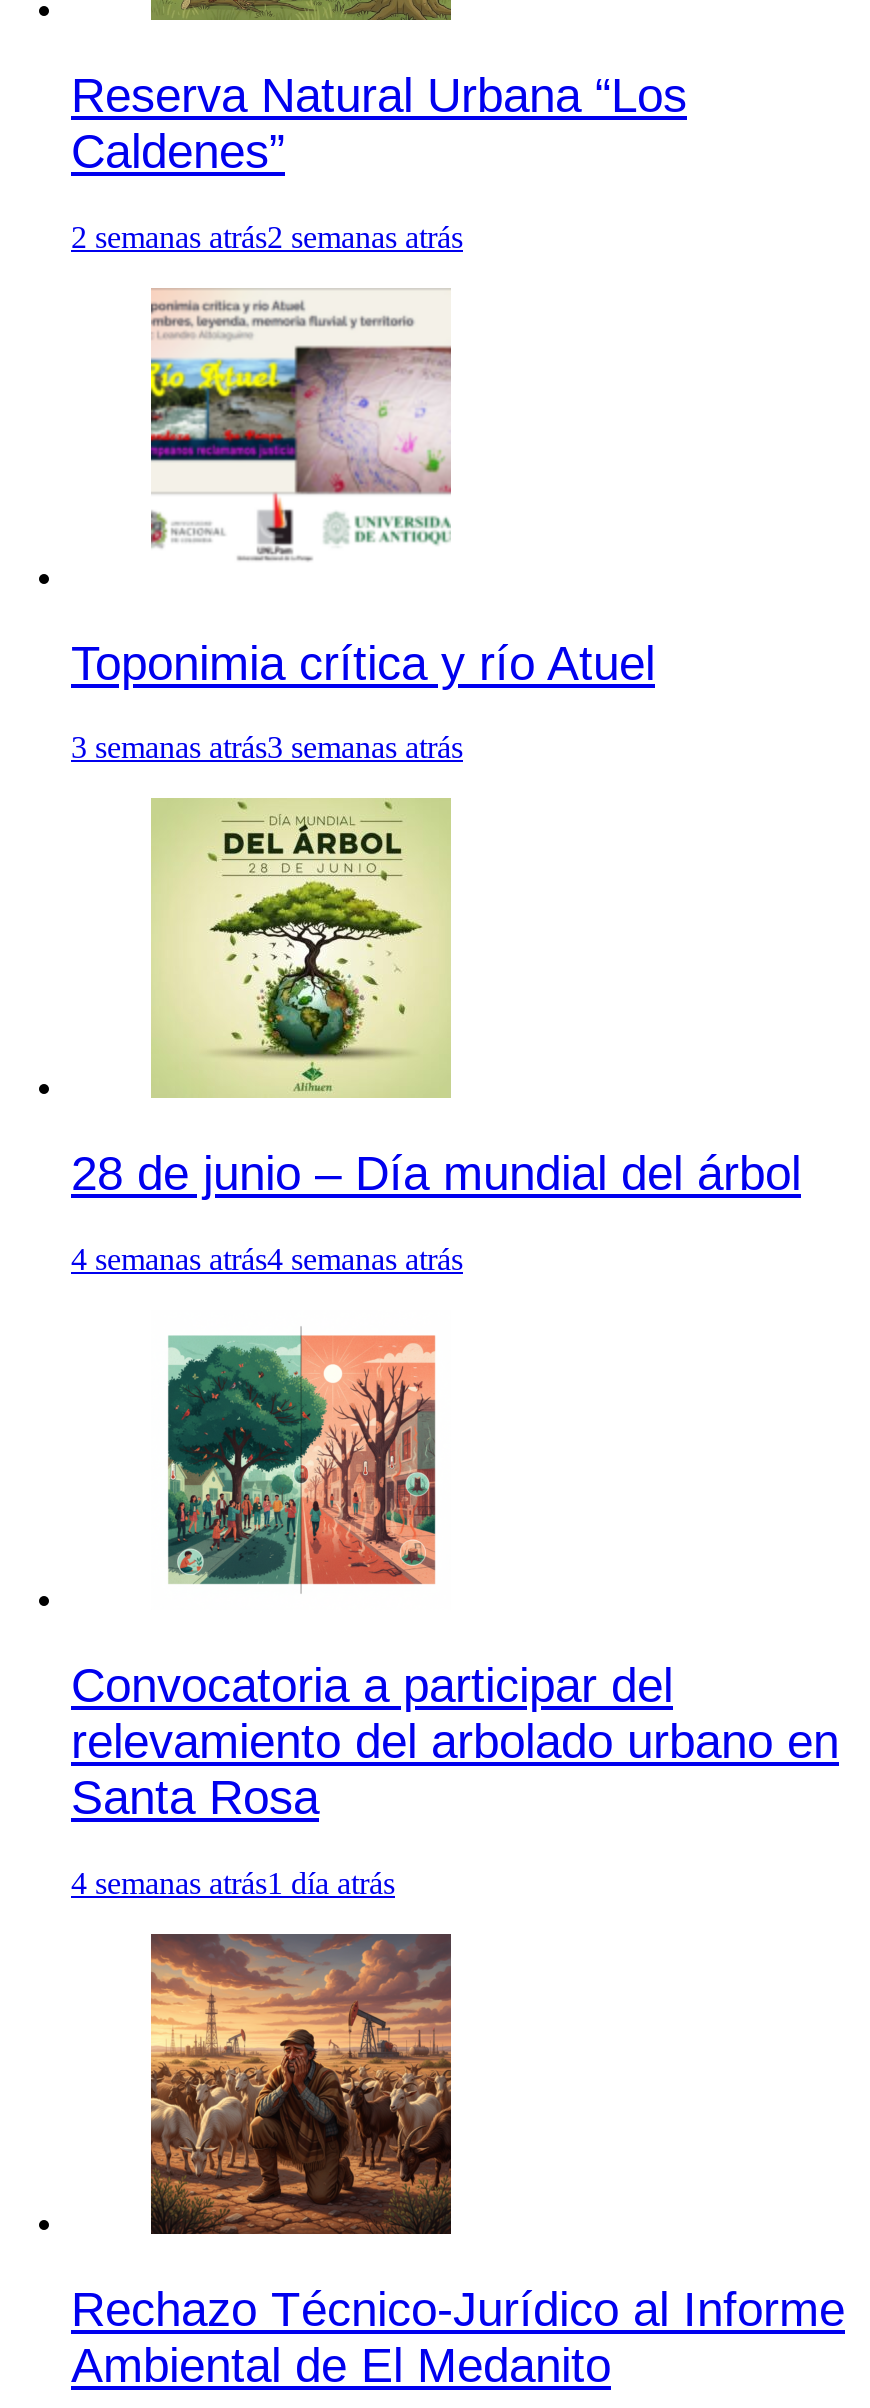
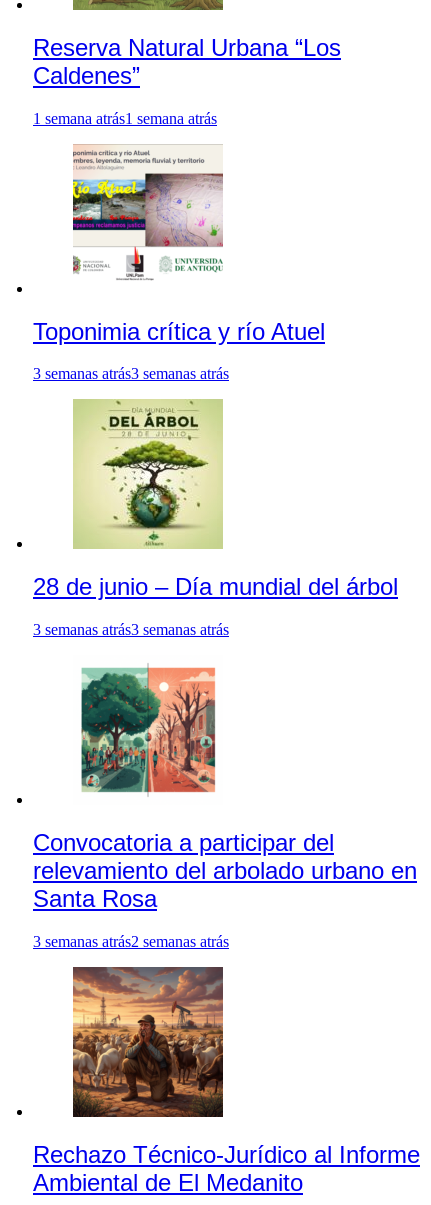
- 2 semanas atrás2 semanas atrás
+ 1 semana atrás1 semana atrás

- 4 semanas atrás4 semanas atrás
+ 3 semanas atrás3 semanas atrás

- 4 semanas atrás1 día atrás
+ 3 semanas atrás2 semanas atrás
